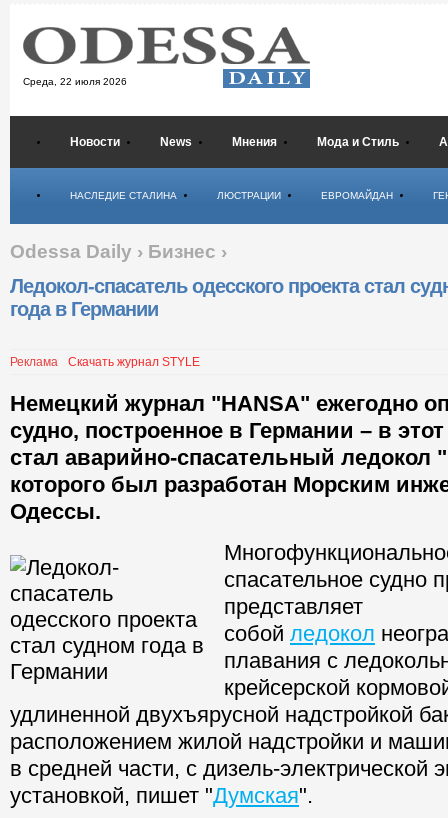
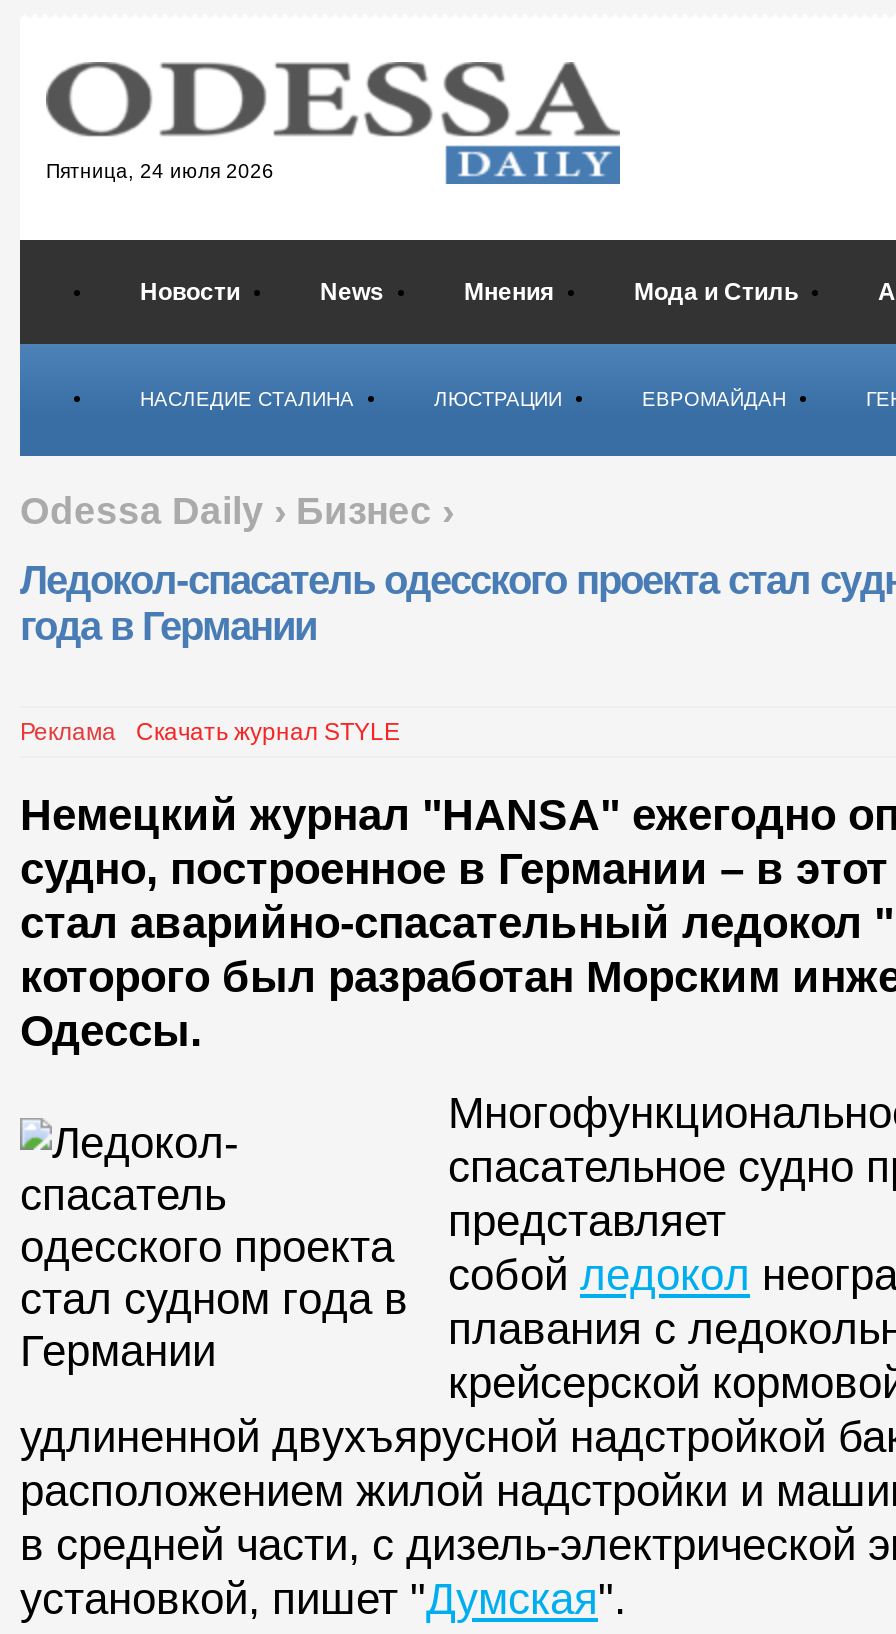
- Среда, 22 июля 2026
+ Пятница, 24 июля 2026
